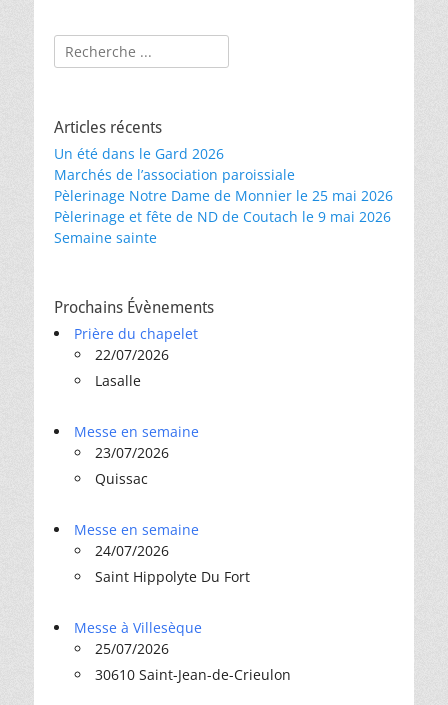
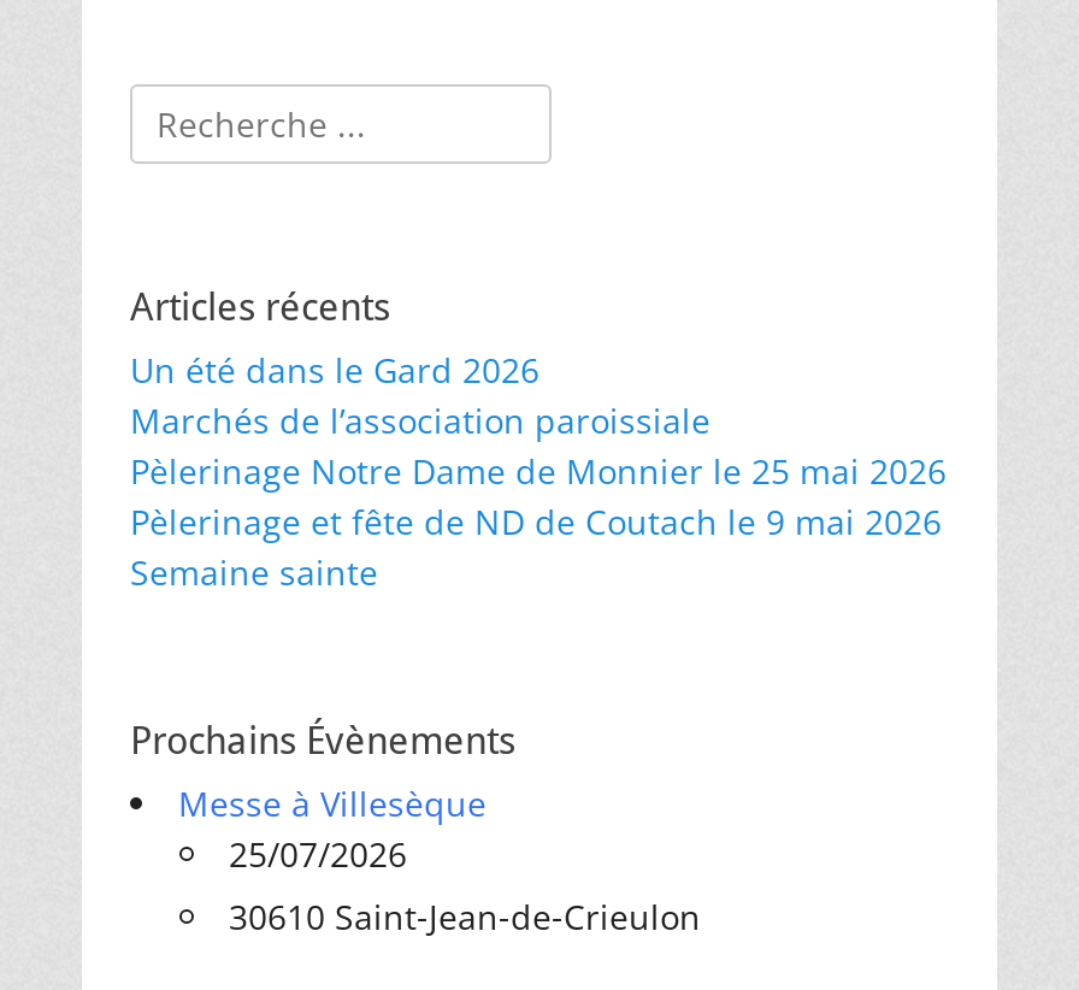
- Prière du chapelet
- 22/07/2026
- Lasalle
- Messe en semaine
- 23/07/2026
- Quissac
- Messe en semaine
- 24/07/2026
- Saint Hippolyte Du Fort
